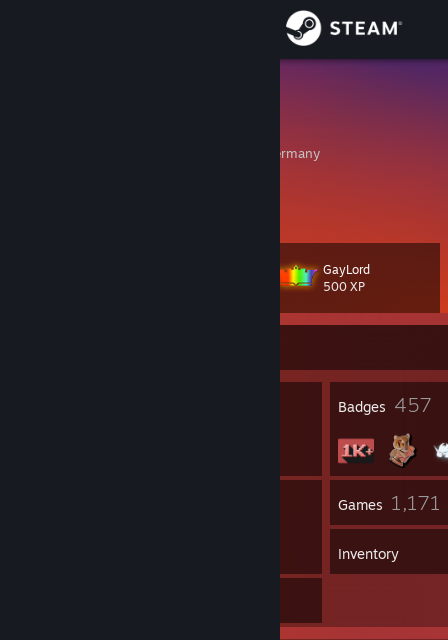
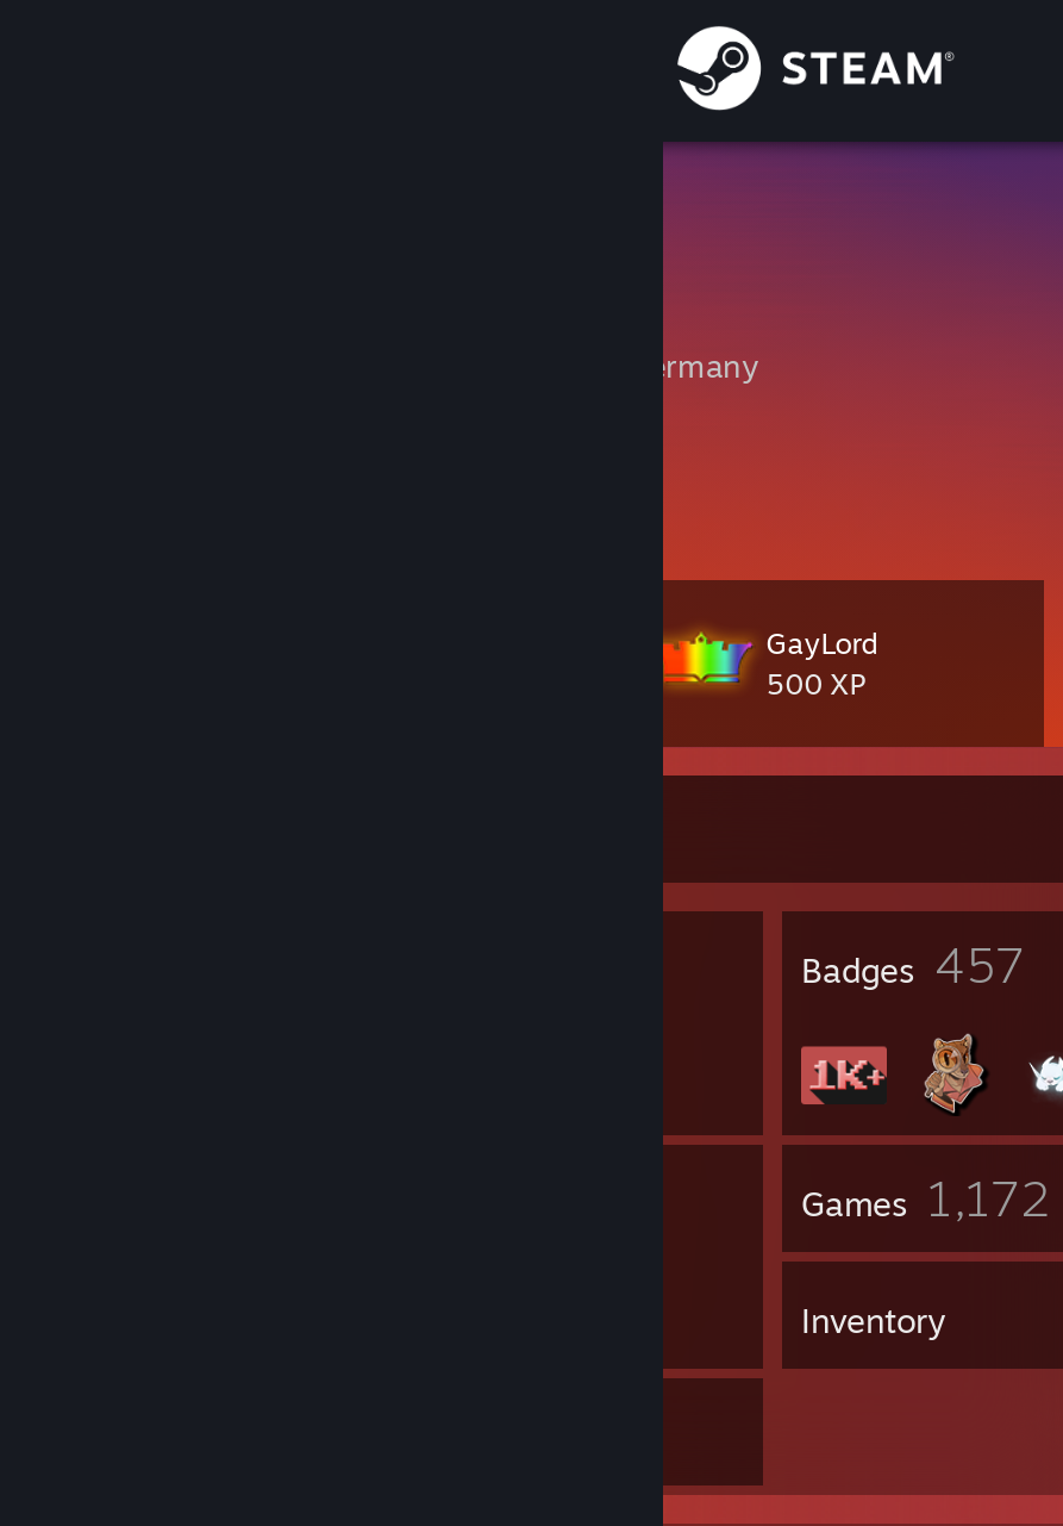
- Games 1,171
+ Games 1,172
